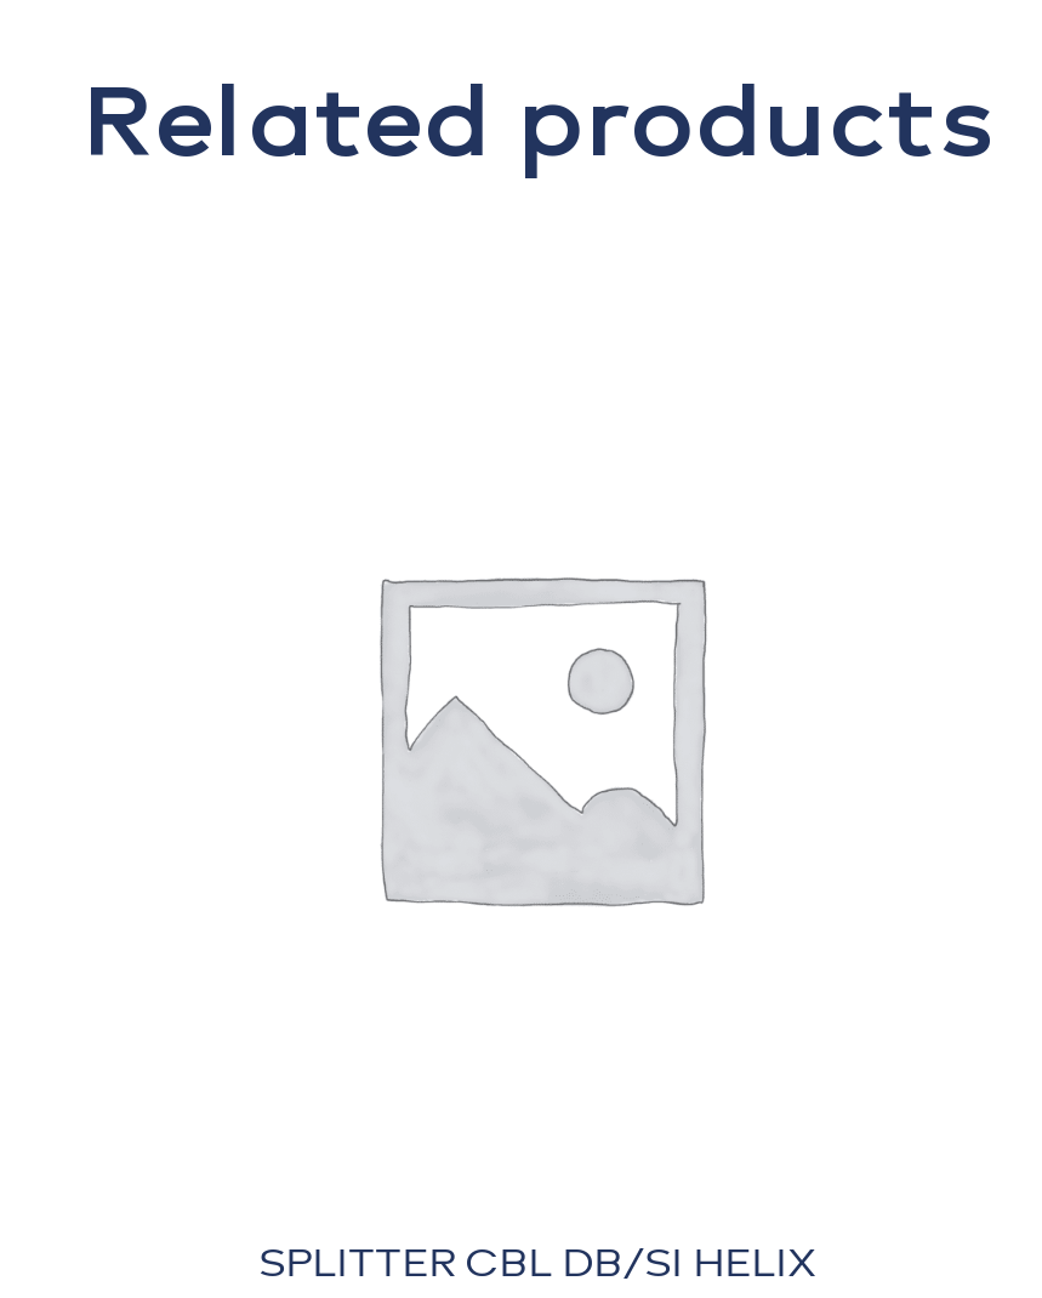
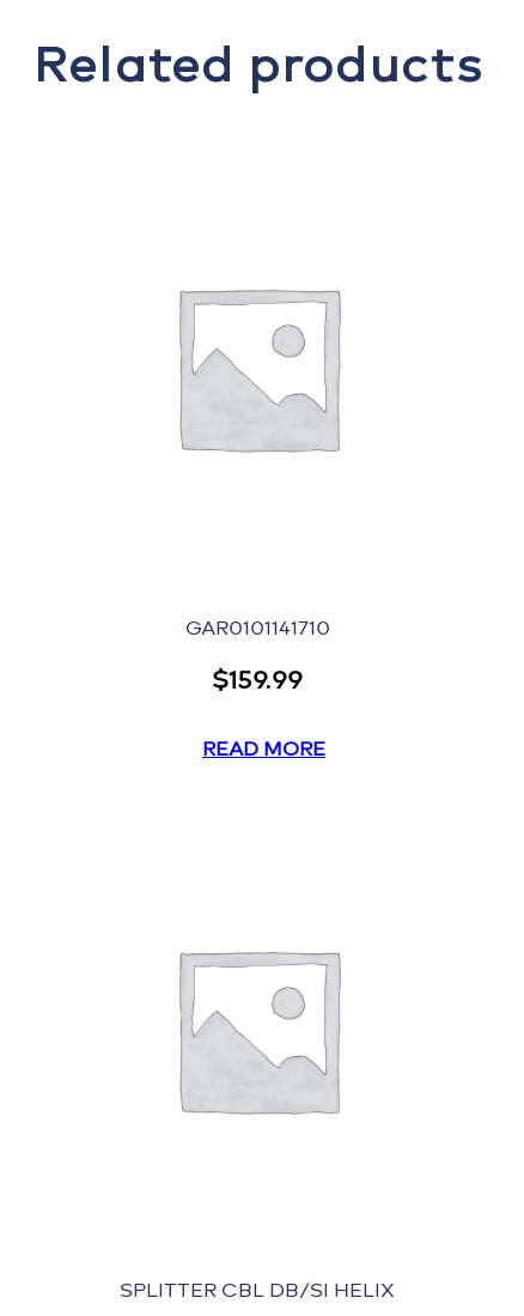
+ GAR0101141710
+ $159.99
+ READ MORE
